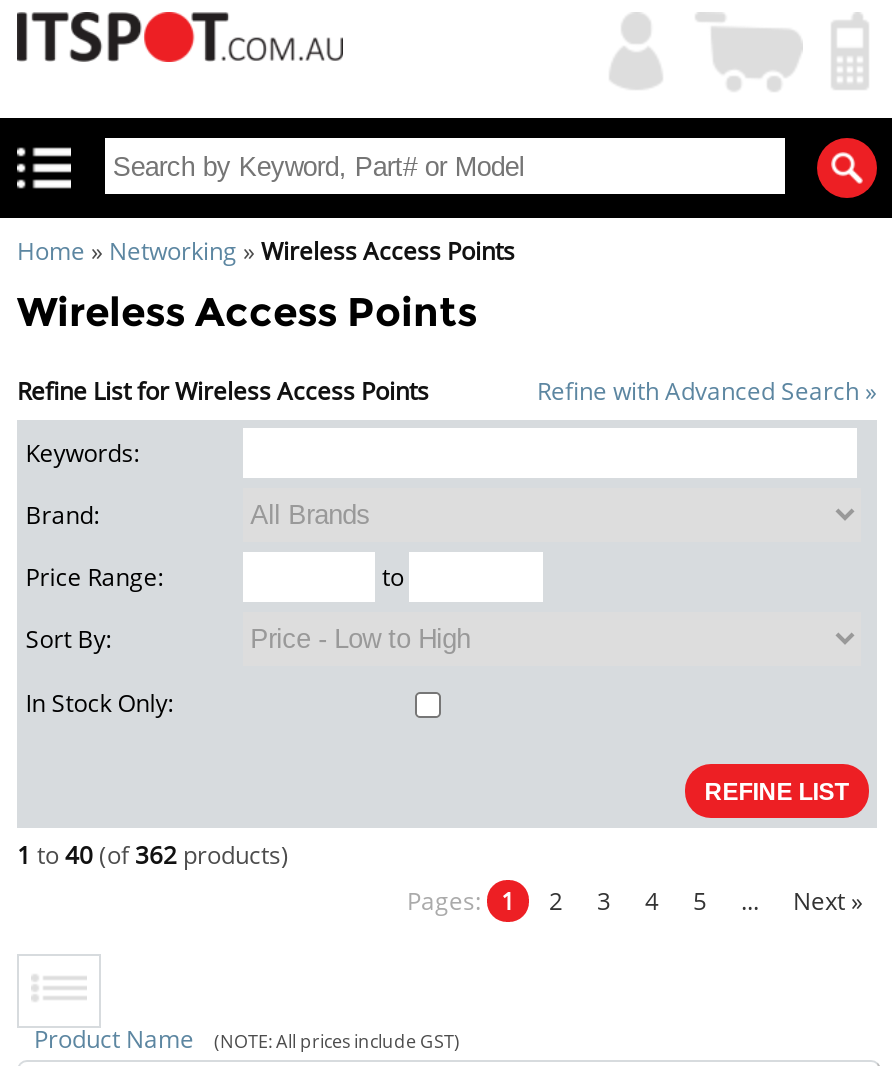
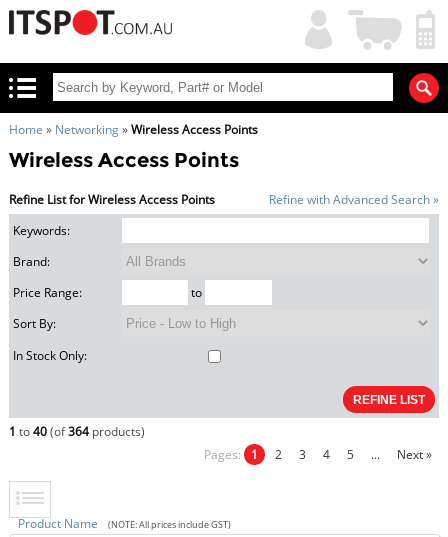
- 1 to 40 (of 362 products)
+ 1 to 40 (of 364 products)
